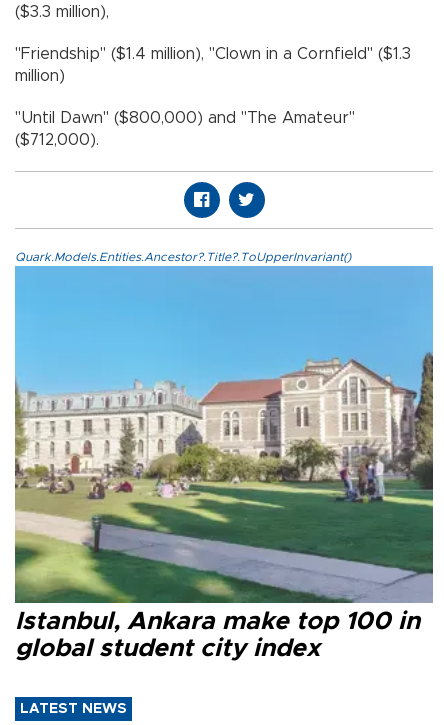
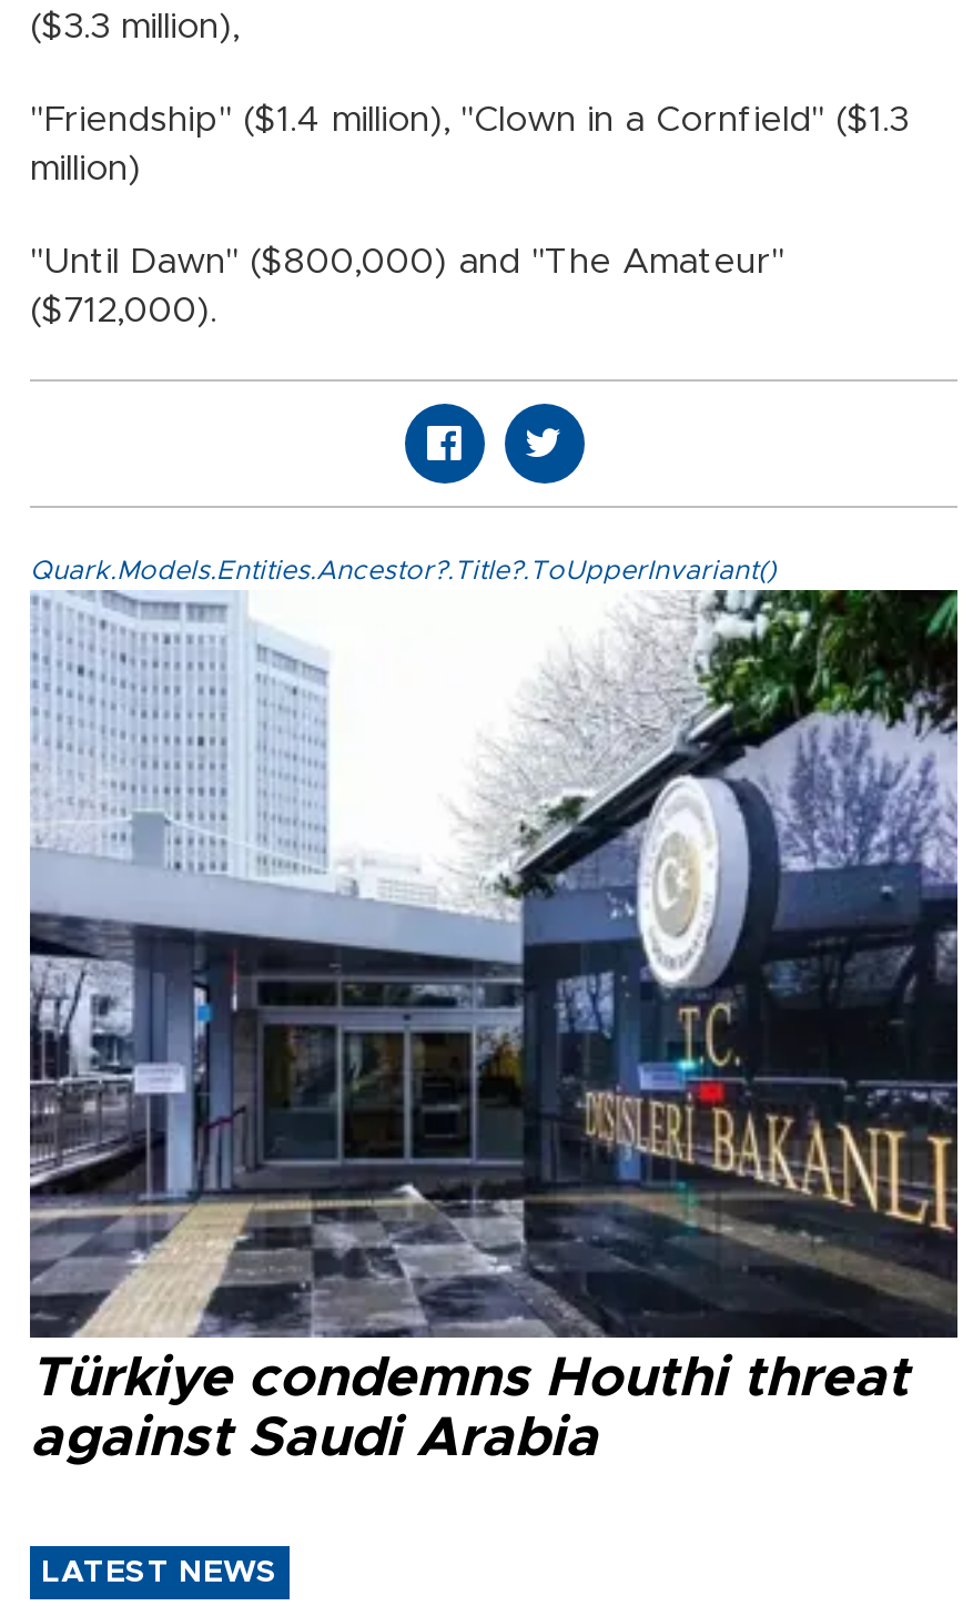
- [image]
- Istanbul, Ankara make top 100 in
- global student city index
+ [image]
+ Türkiye condemns Houthi threat
+ against Saudi Arabia
